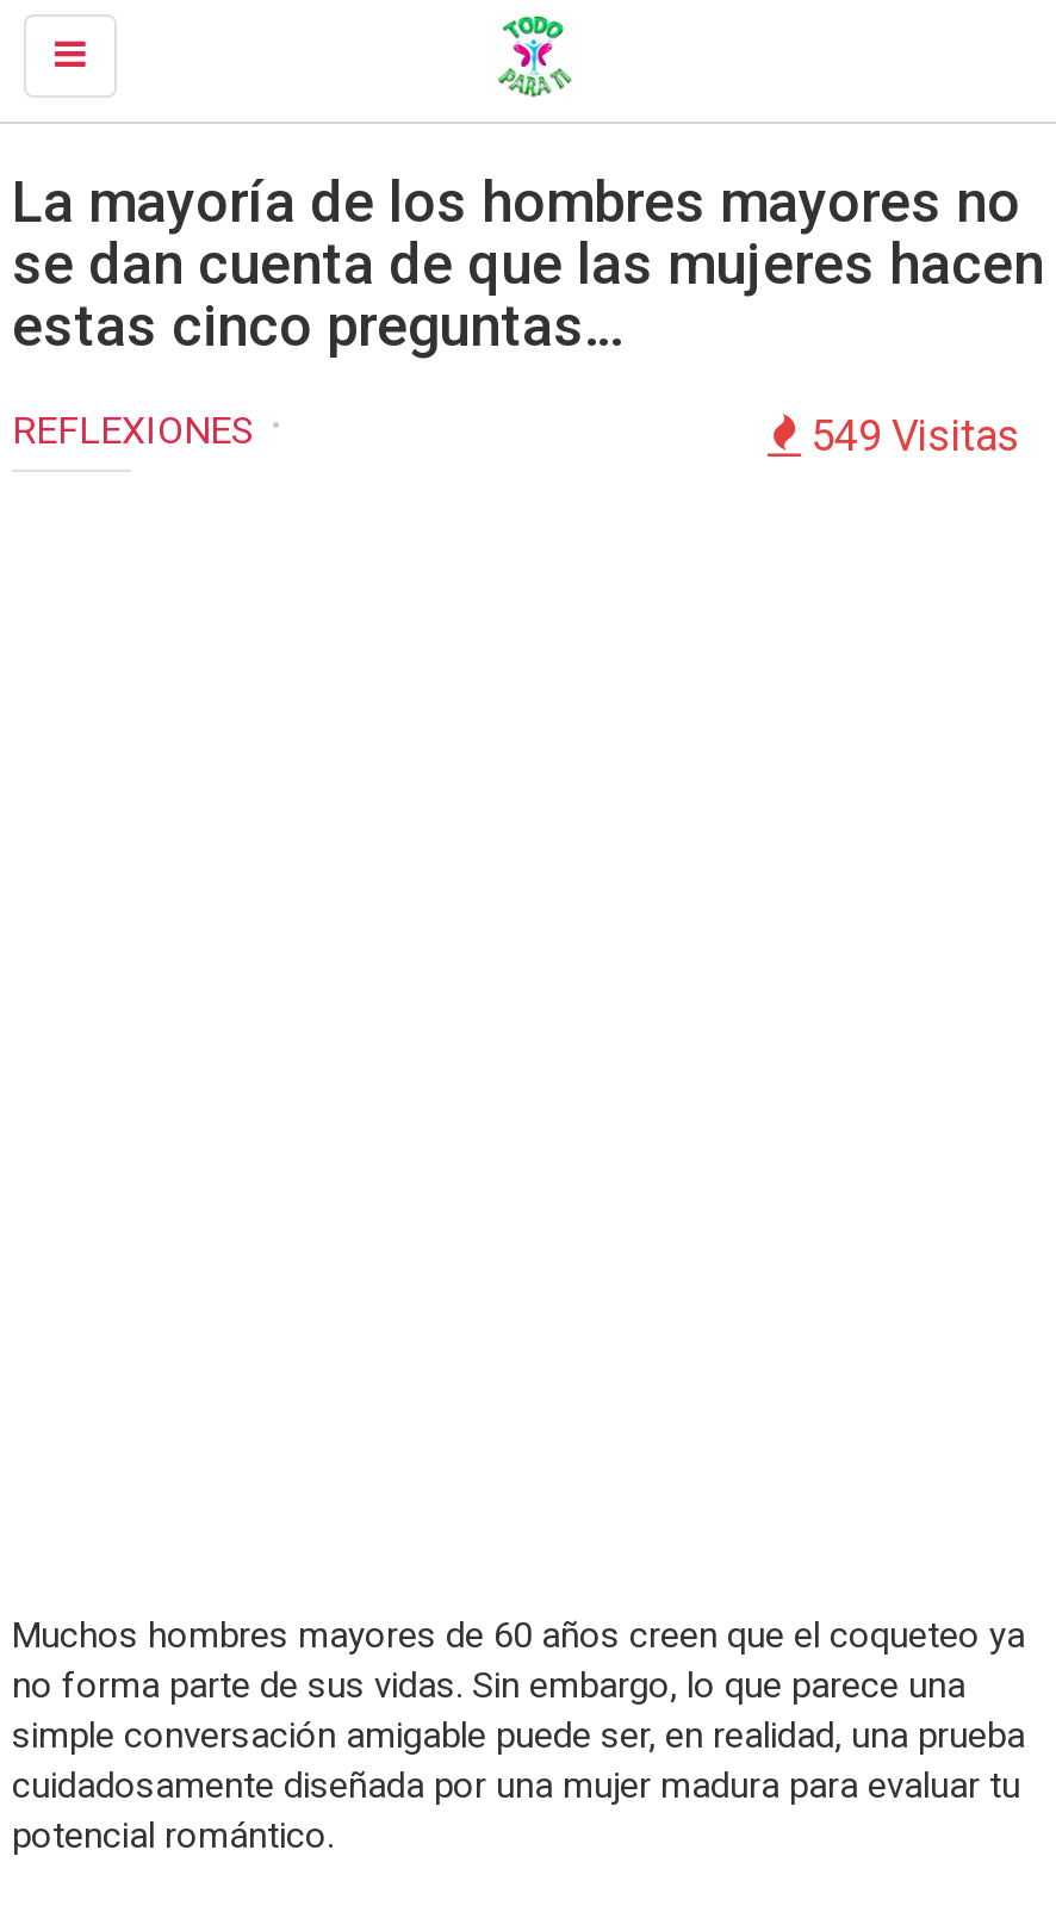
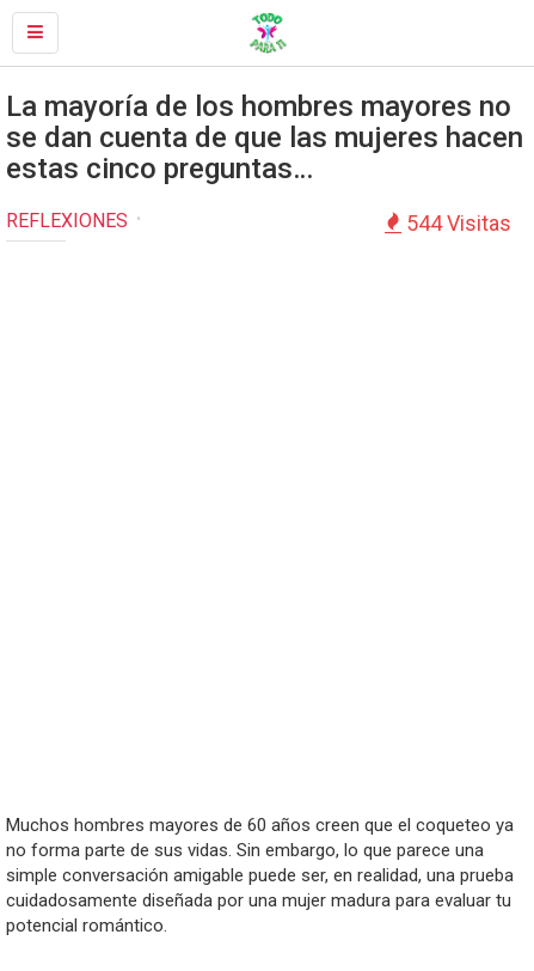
- 549 Visitas
+ 544 Visitas
